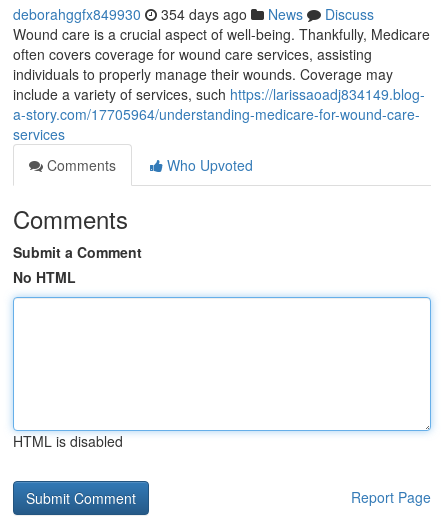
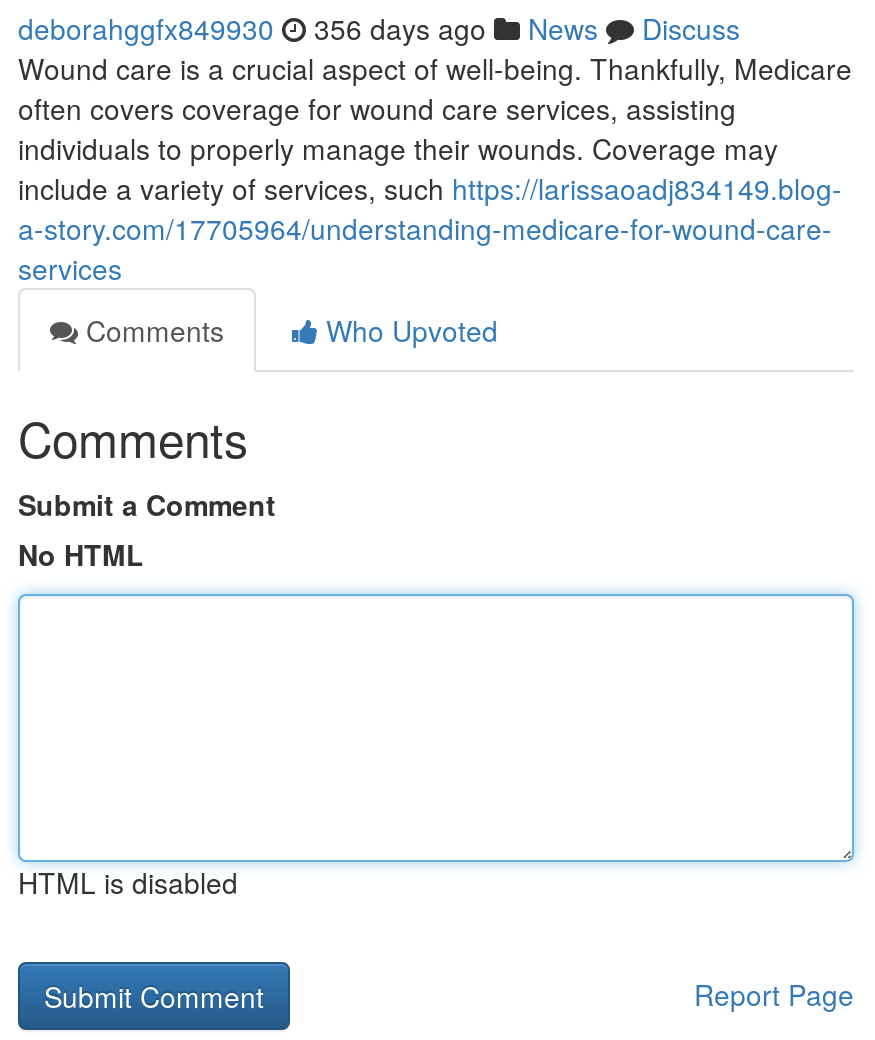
- deborahggfx849930 354 days ago News Discuss
+ deborahggfx849930 356 days ago News Discuss
